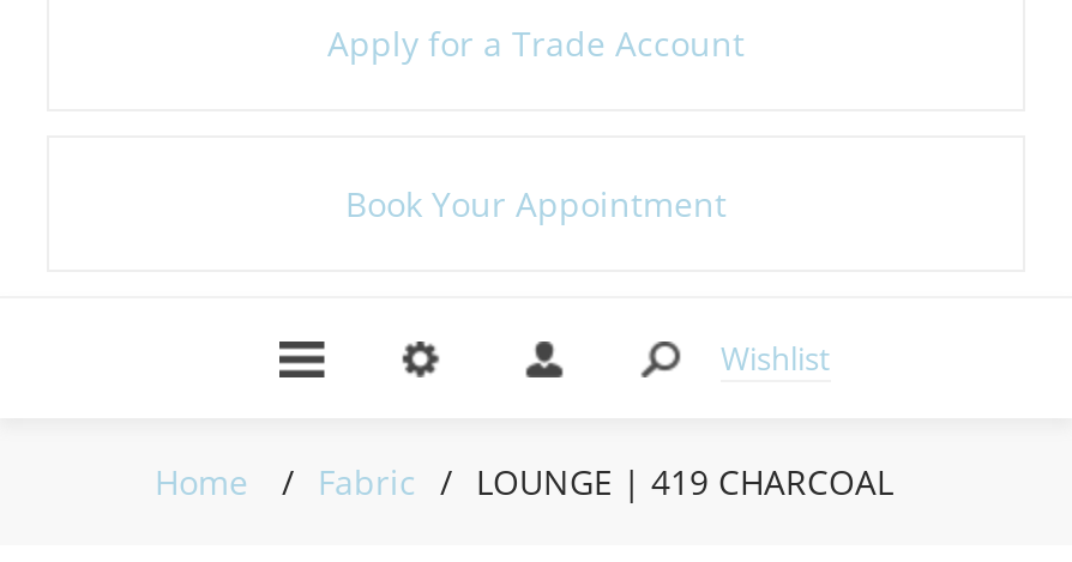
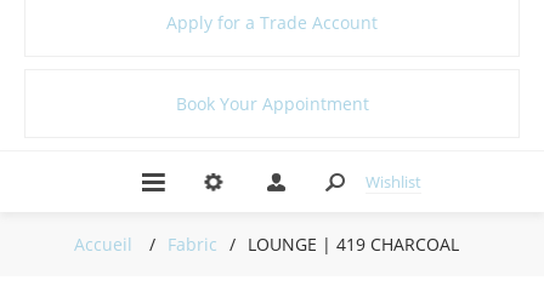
- Home
+ Accueil
